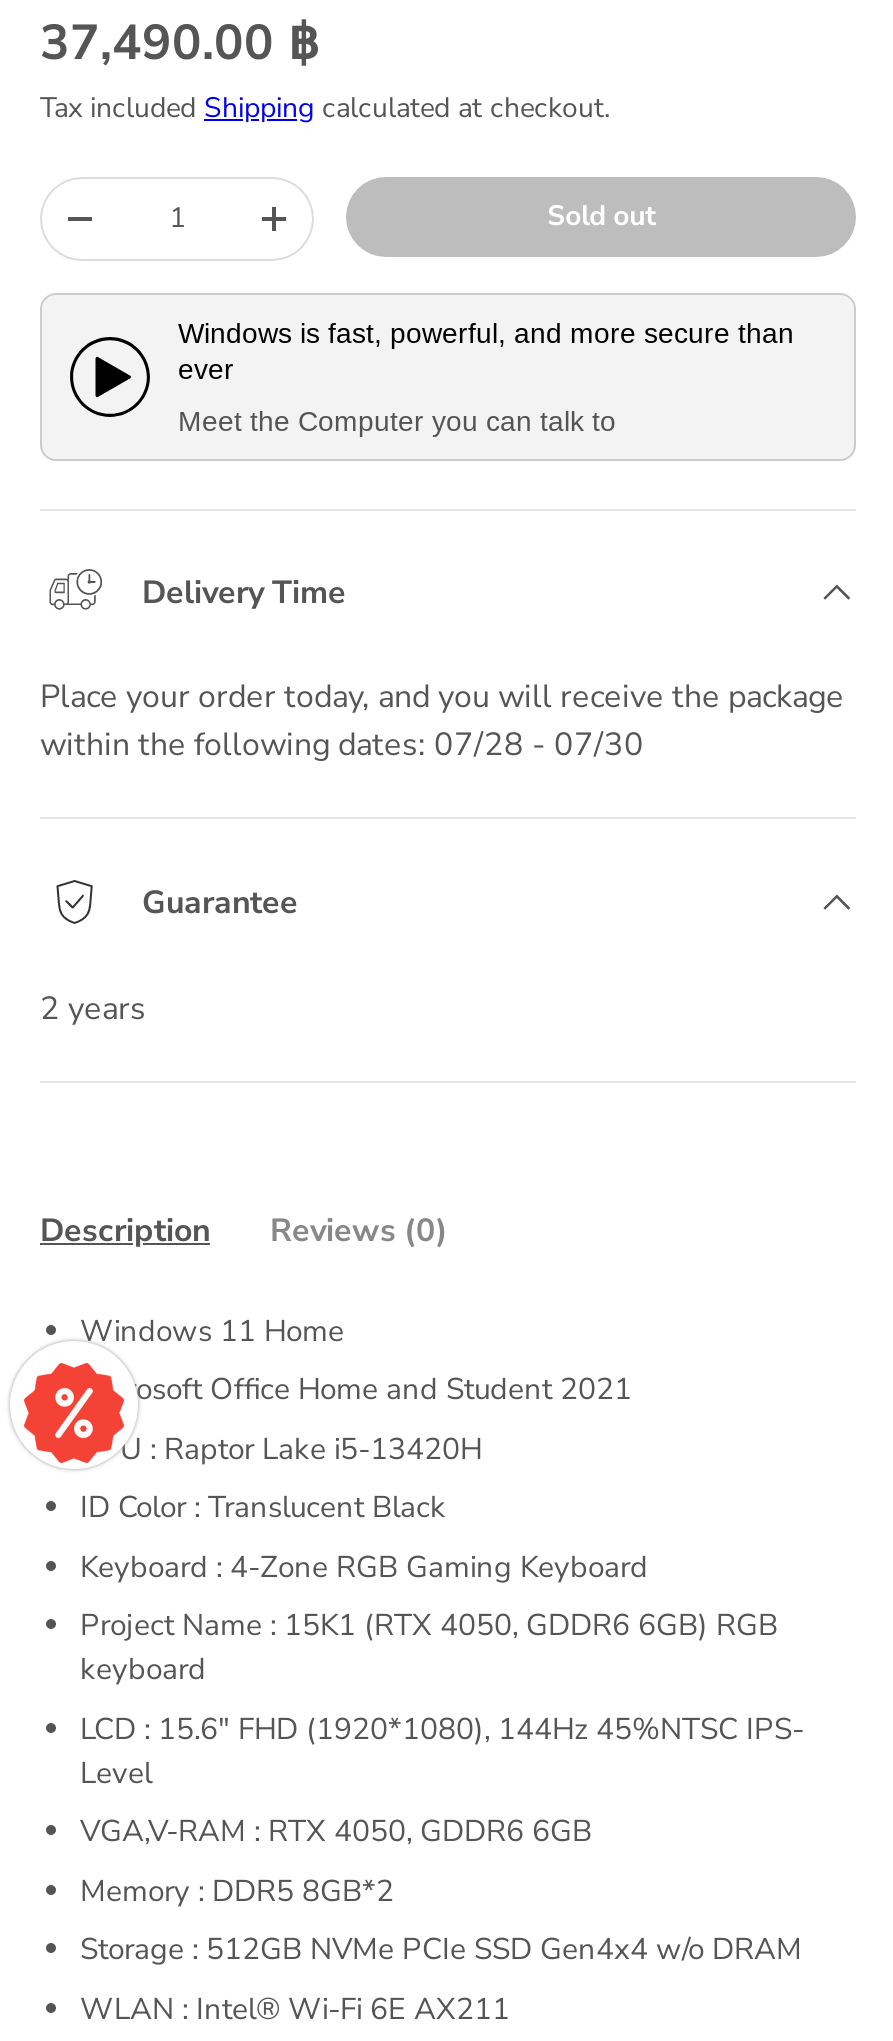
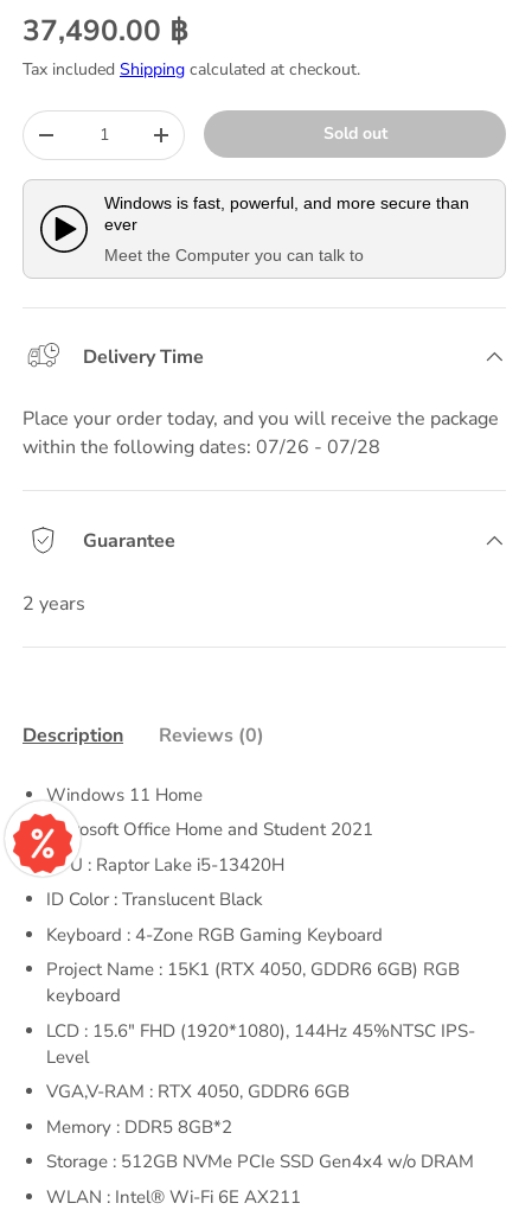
- within the following dates: 07/28 - 07/30
+ within the following dates: 07/26 - 07/28
